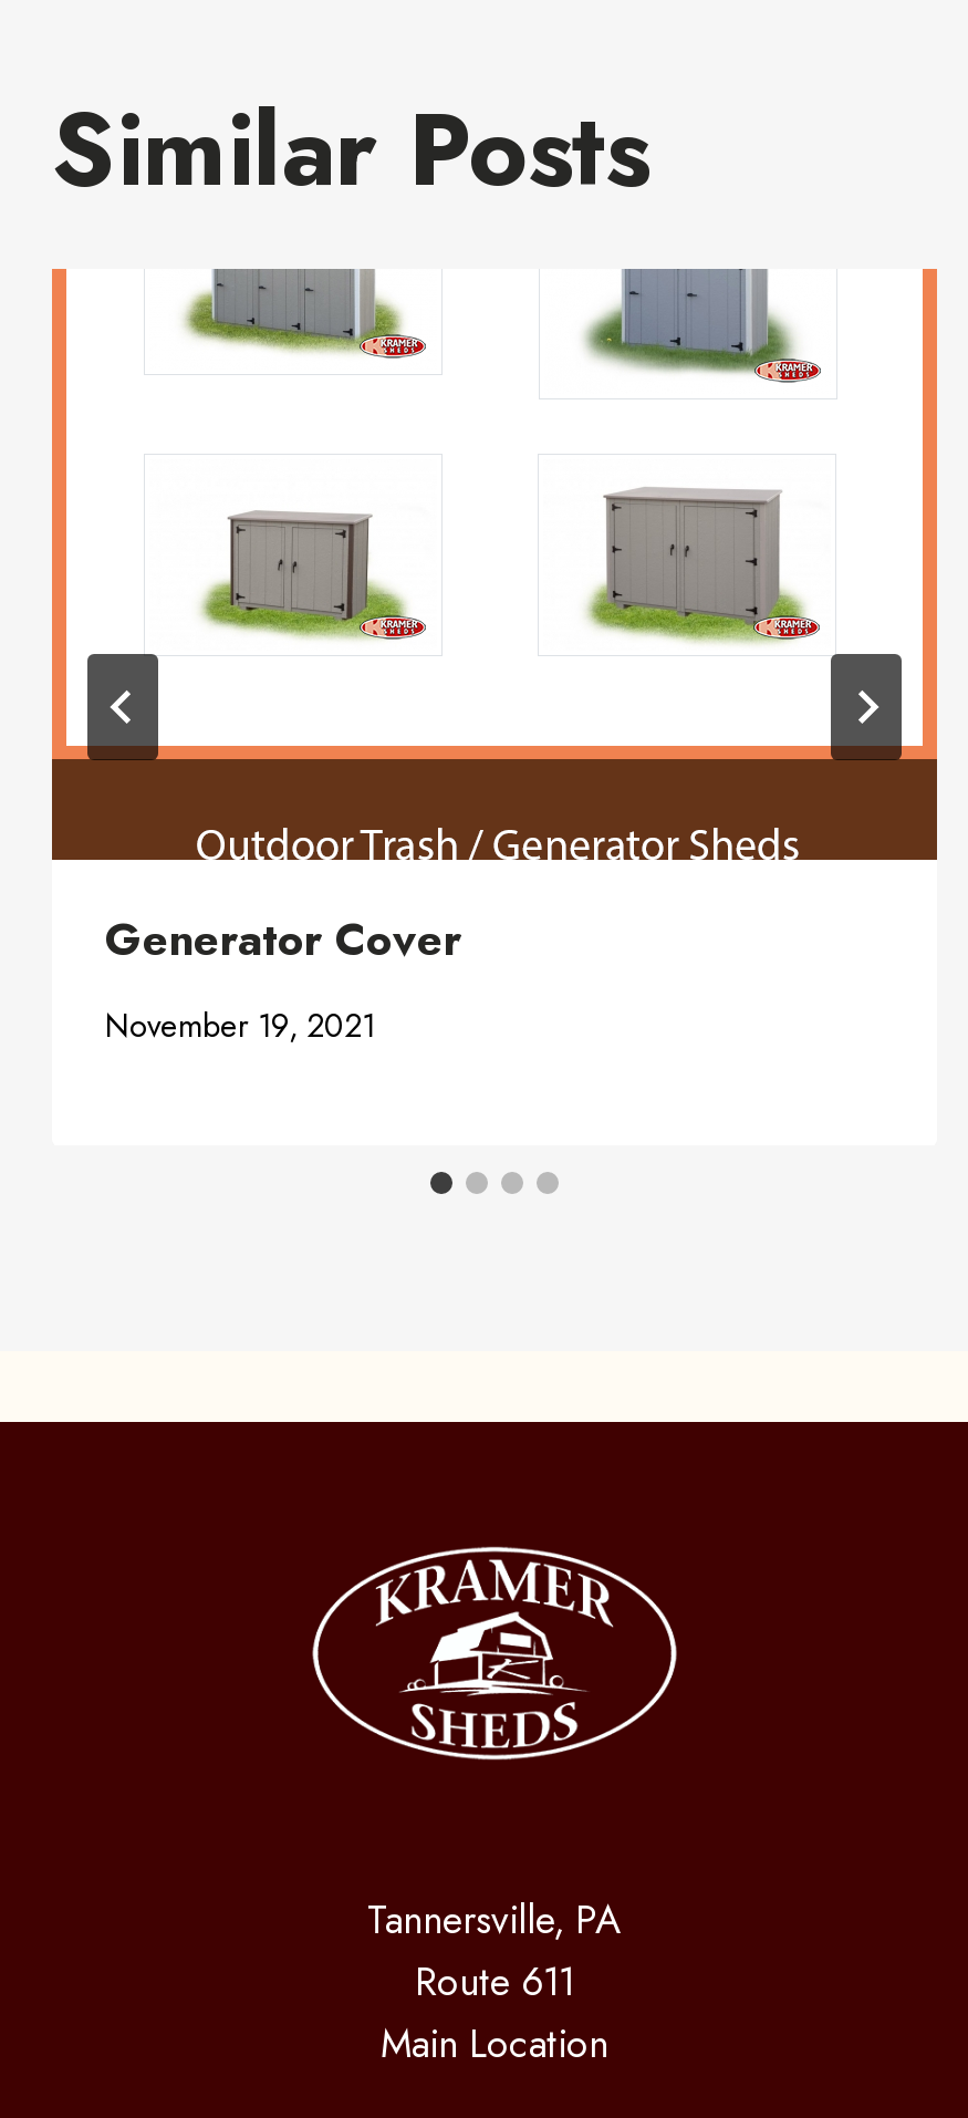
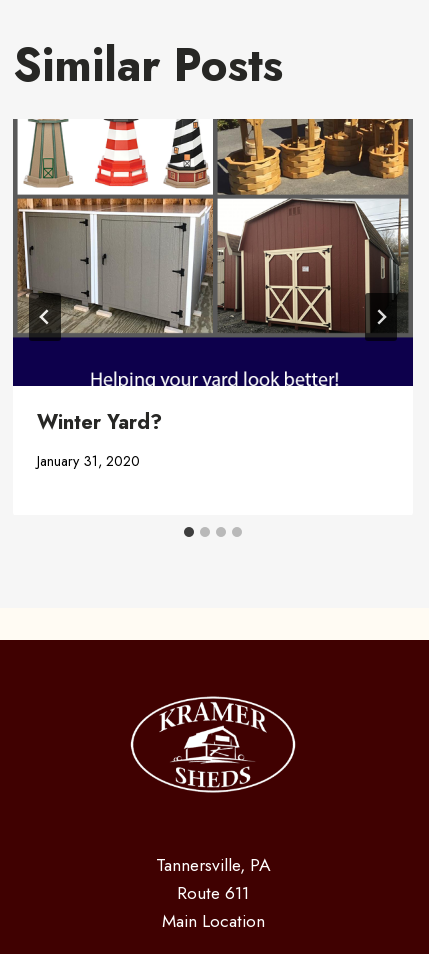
- [image]
- Generator Cover
+ [image]
+ Winter Yard?

- November 19, 2021
+ January 31, 2020
